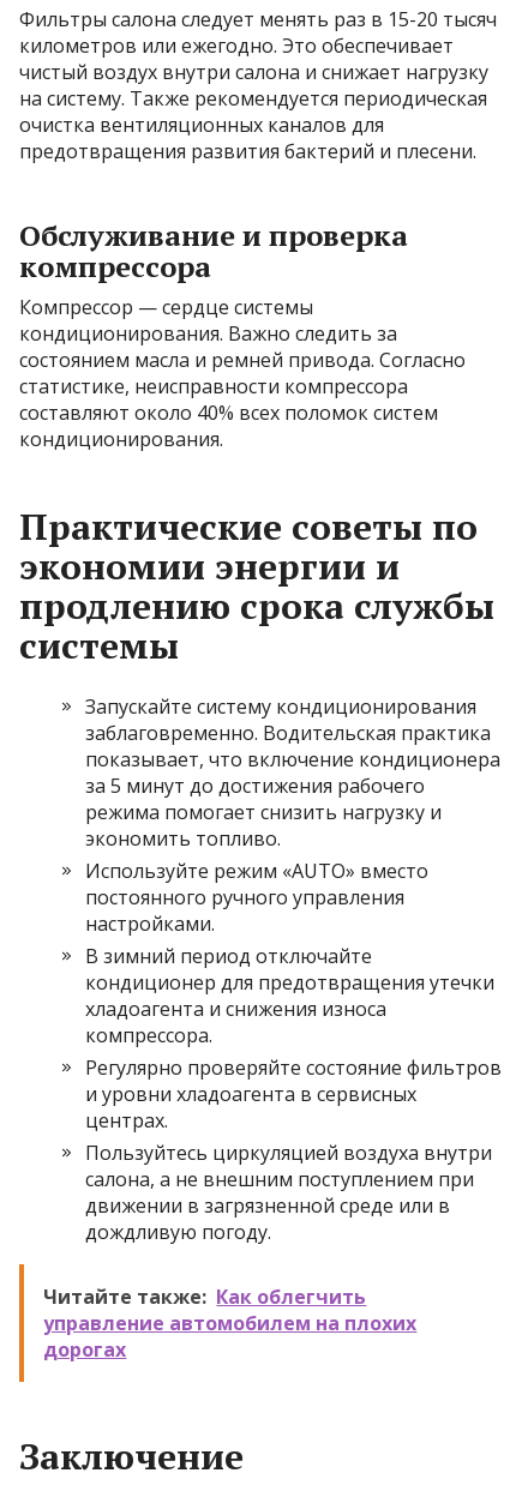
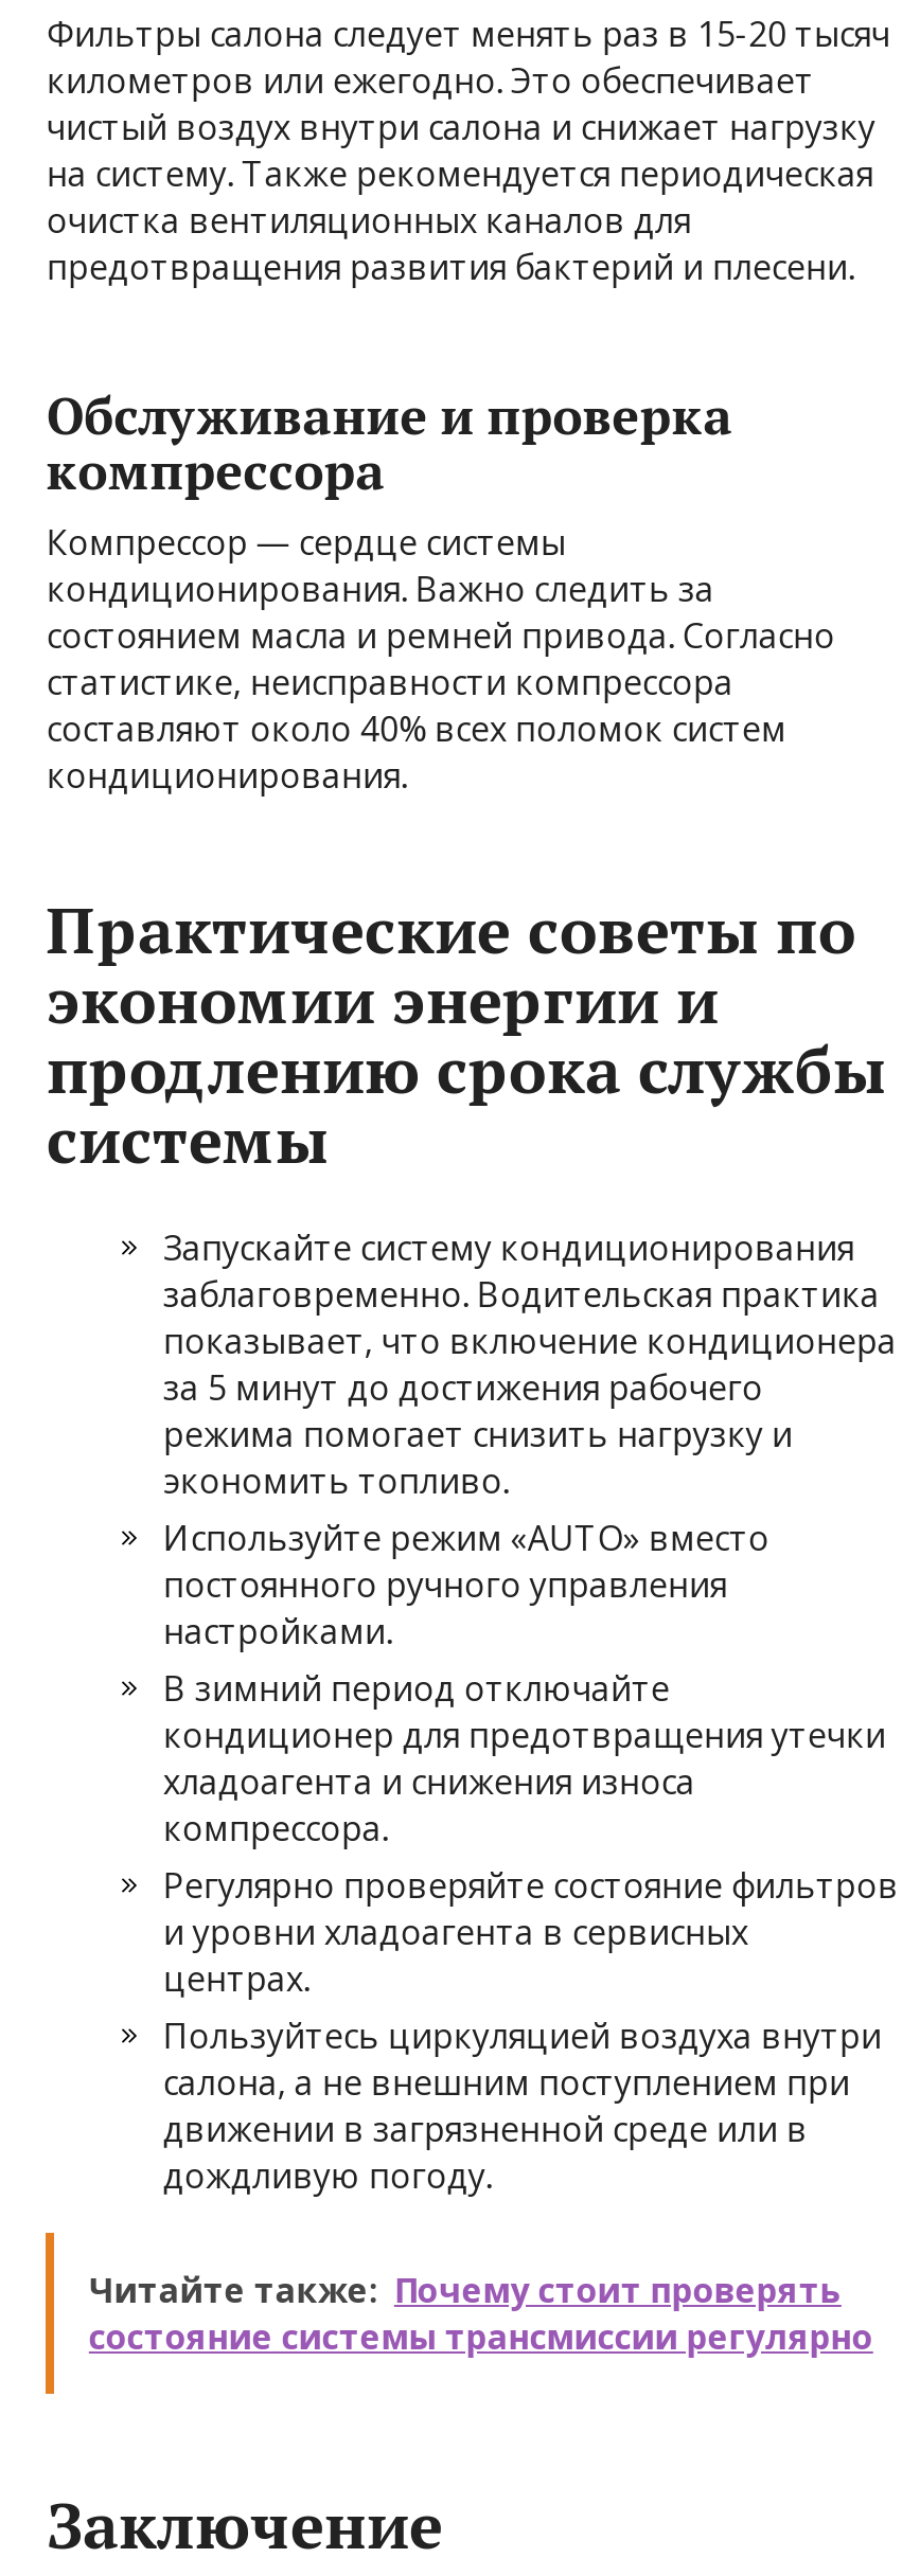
- Читайте также: Как облегчить
- управление автомобилем на плохих
- дорогах
+ Читайте также: Почему стоит проверять
+ состояние системы трансмиссии регулярно
